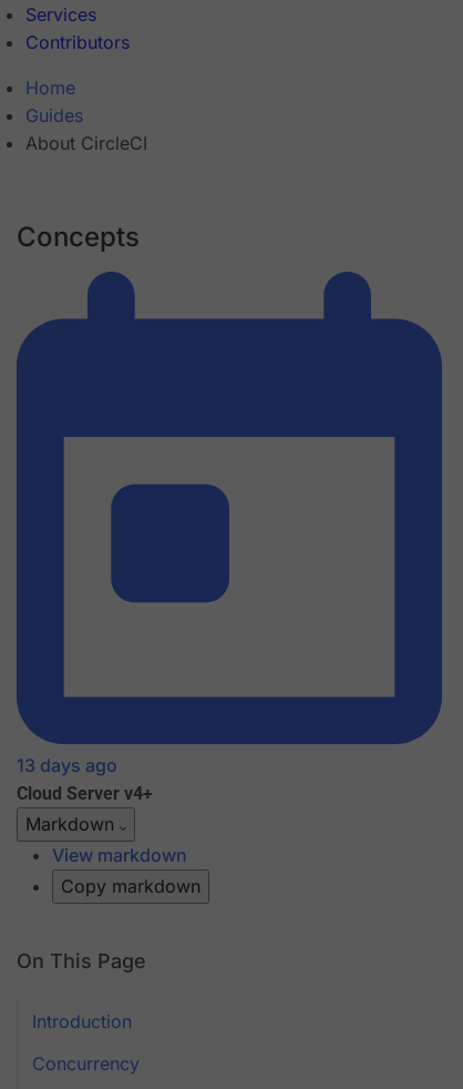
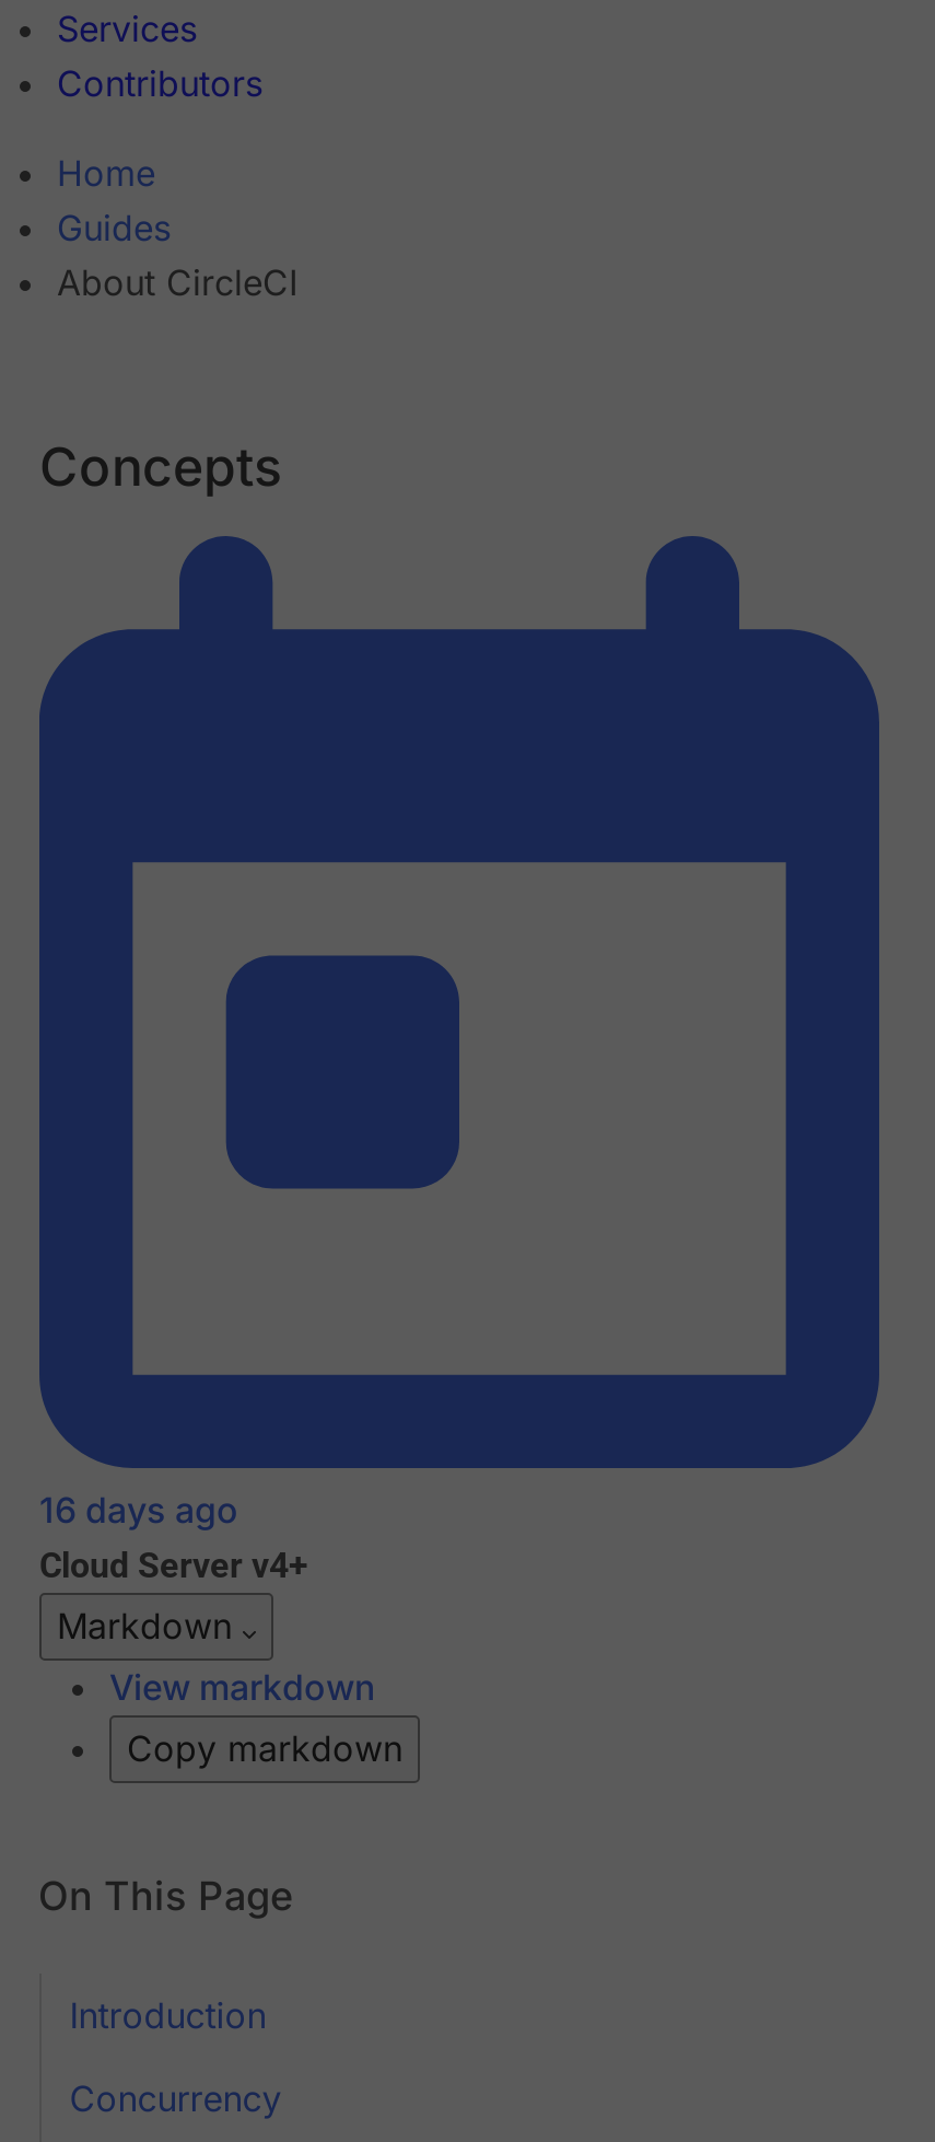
- 13 days ago
+ 16 days ago
